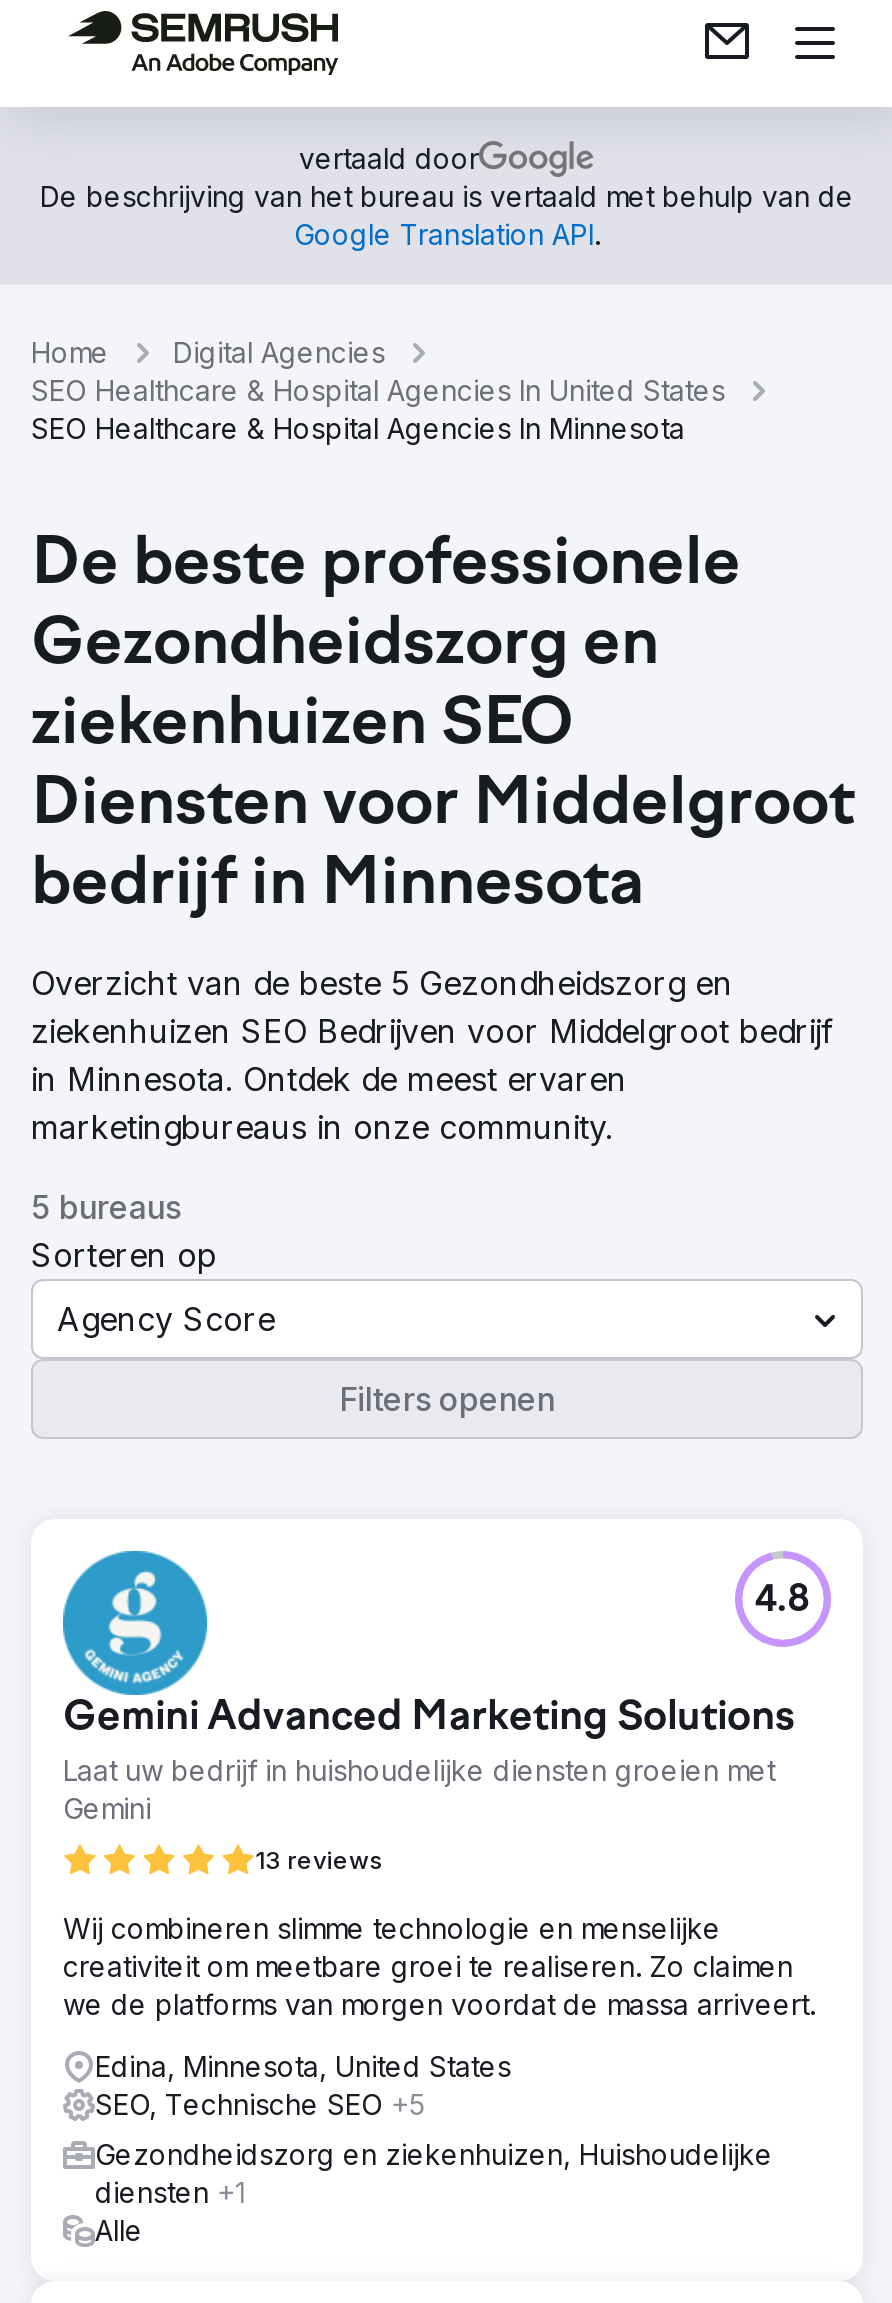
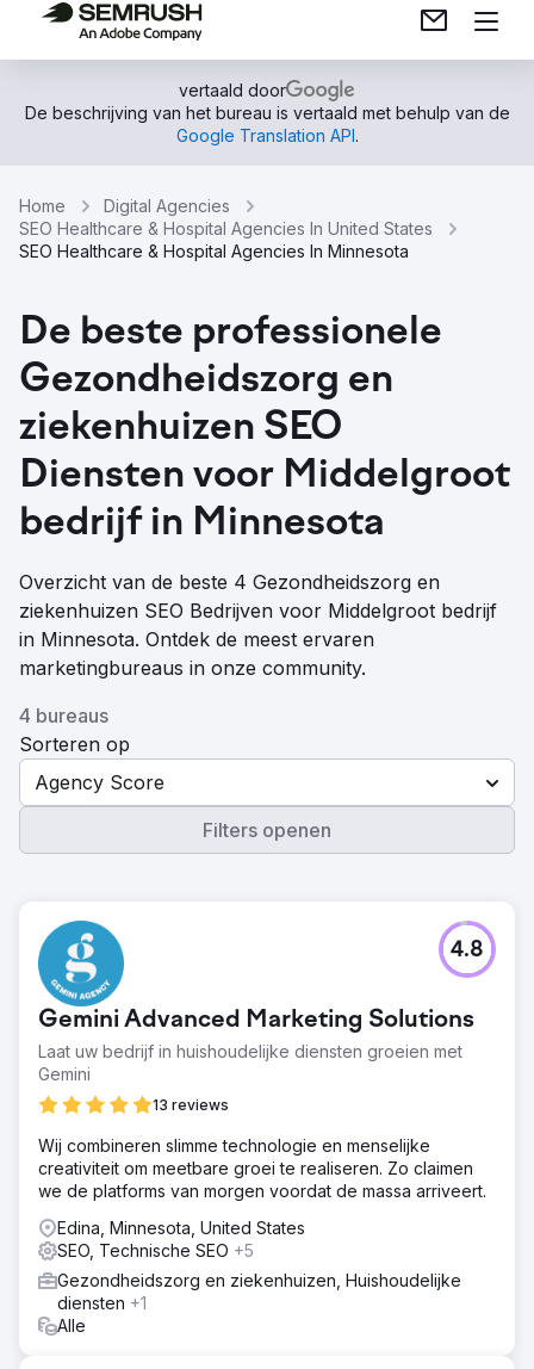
- Overzicht van de beste 5 Gezondheidszorg en
+ Overzicht van de beste 4 Gezondheidszorg en

- 5 bureaus
+ 4 bureaus
